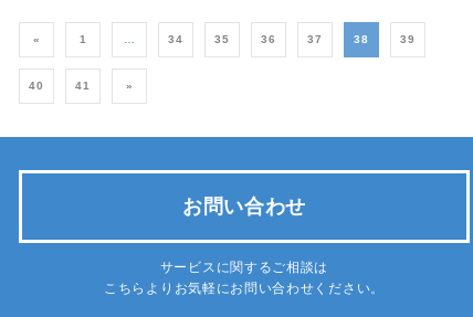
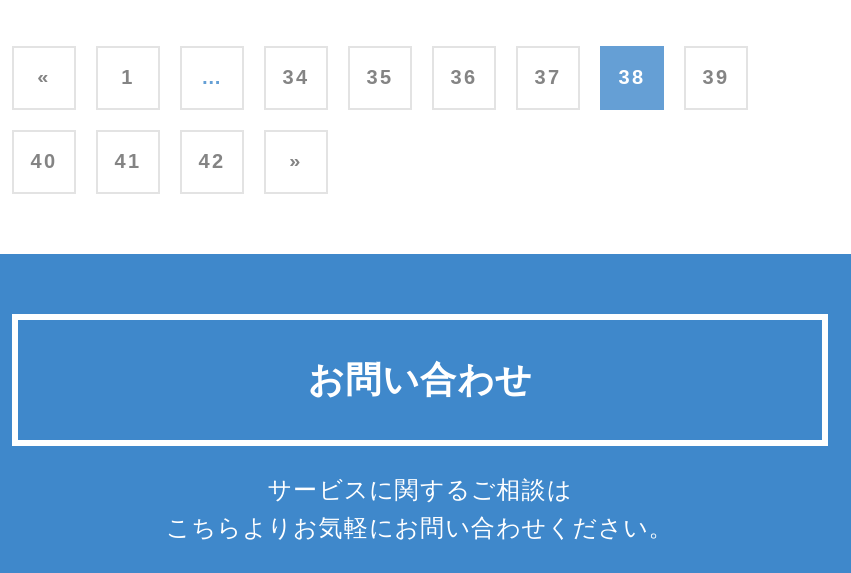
+ 42
